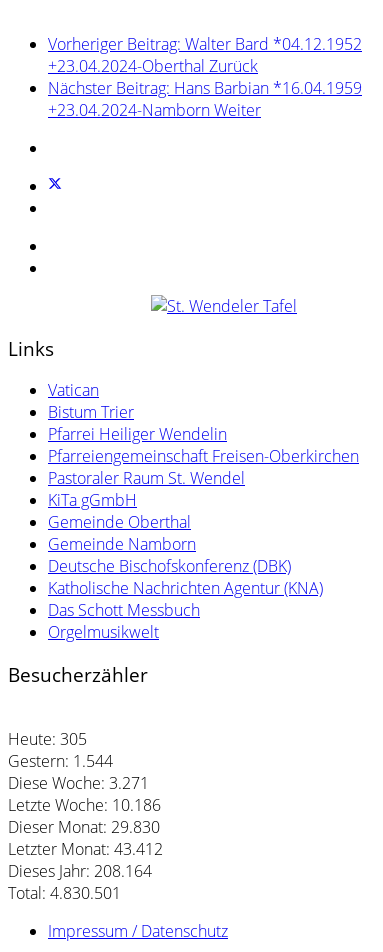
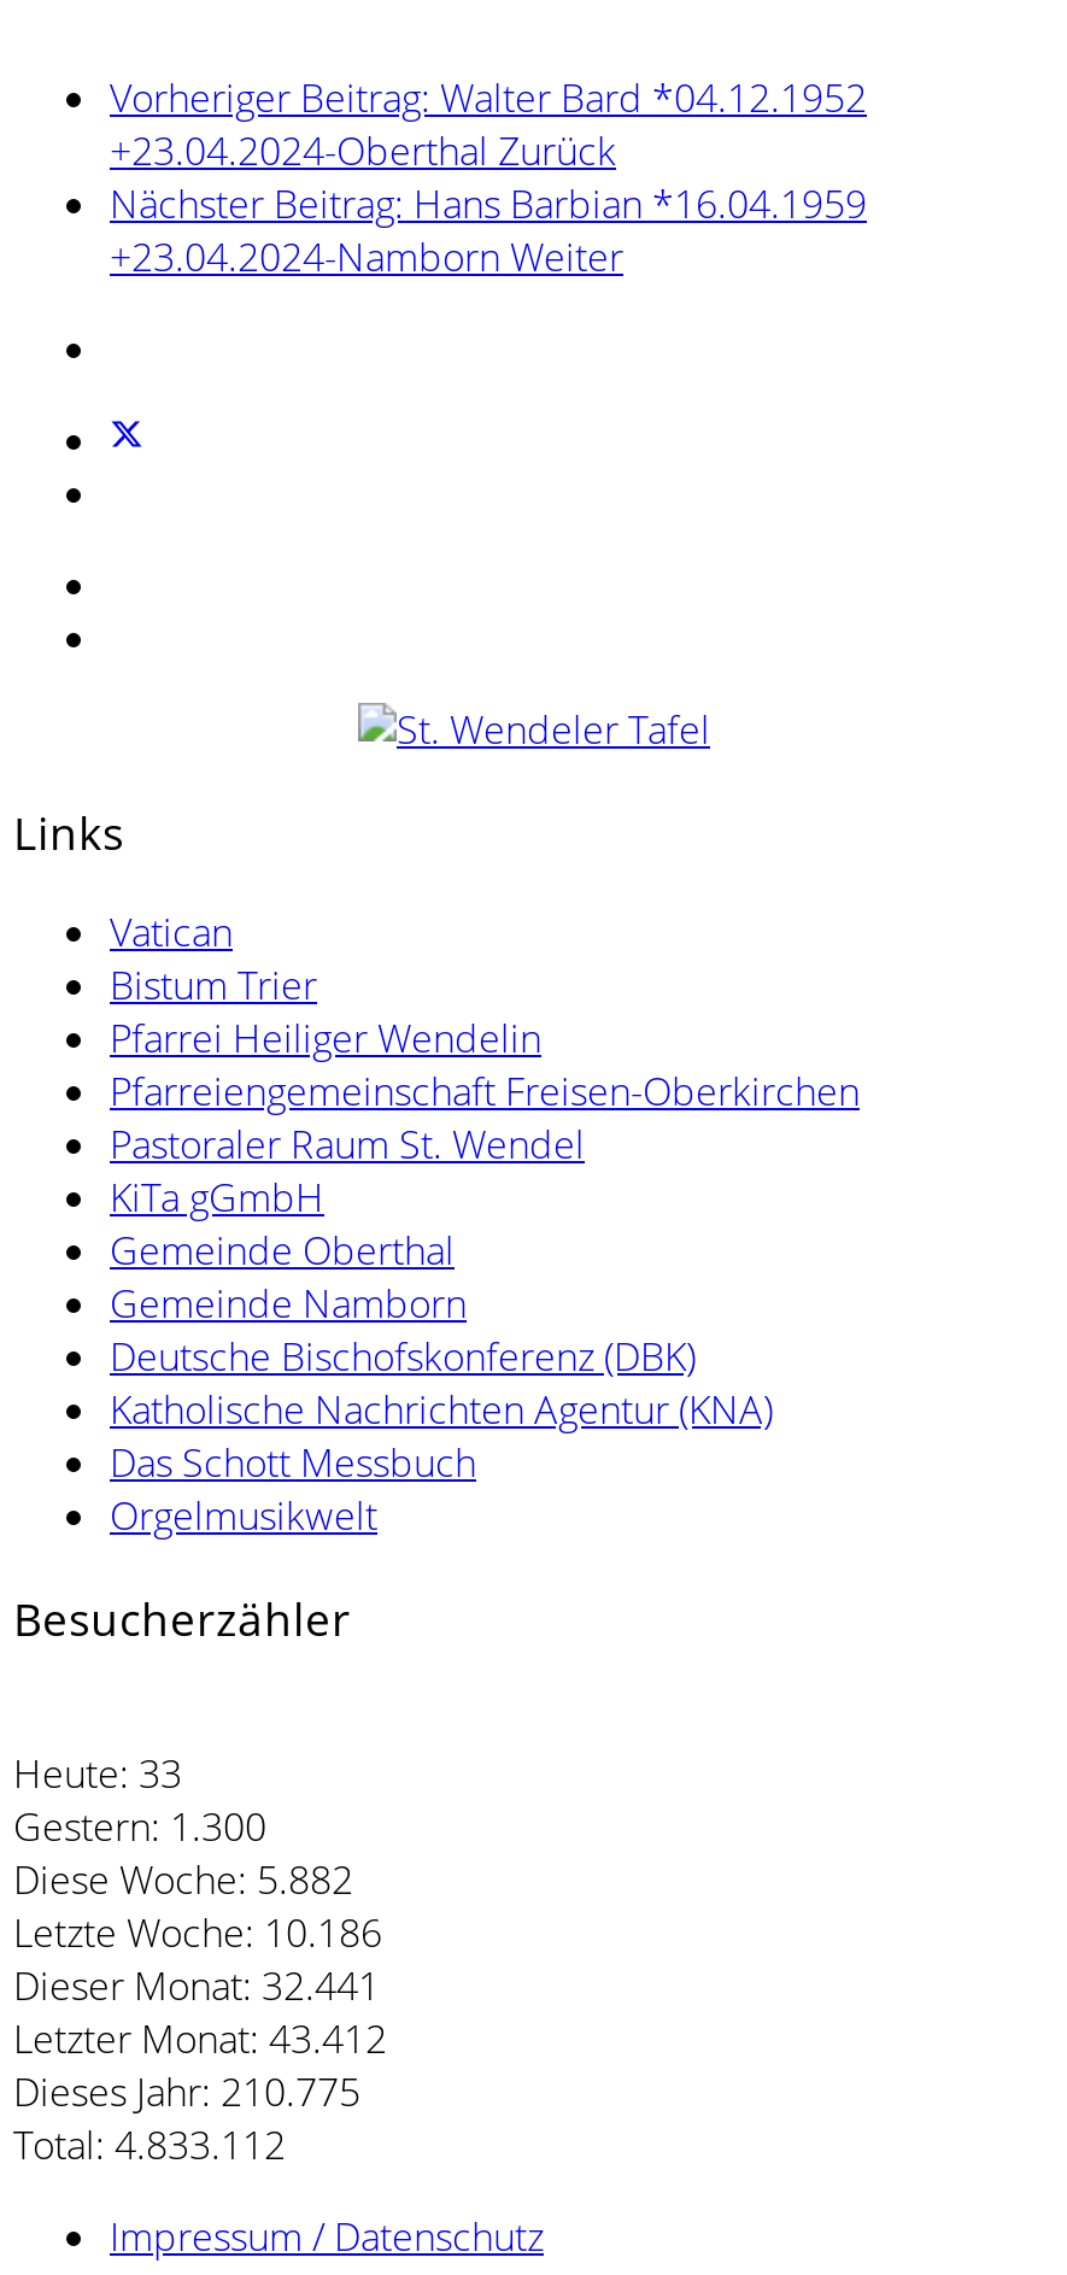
- Heute: 305
+ Heute: 33

- Gestern: 1.544
+ Gestern: 1.300

- Diese Woche: 3.271
+ Diese Woche: 5.882

- Dieser Monat: 29.830
+ Dieser Monat: 32.441

- Dieses Jahr: 208.164
+ Dieses Jahr: 210.775

- Total: 4.830.501
+ Total: 4.833.112
